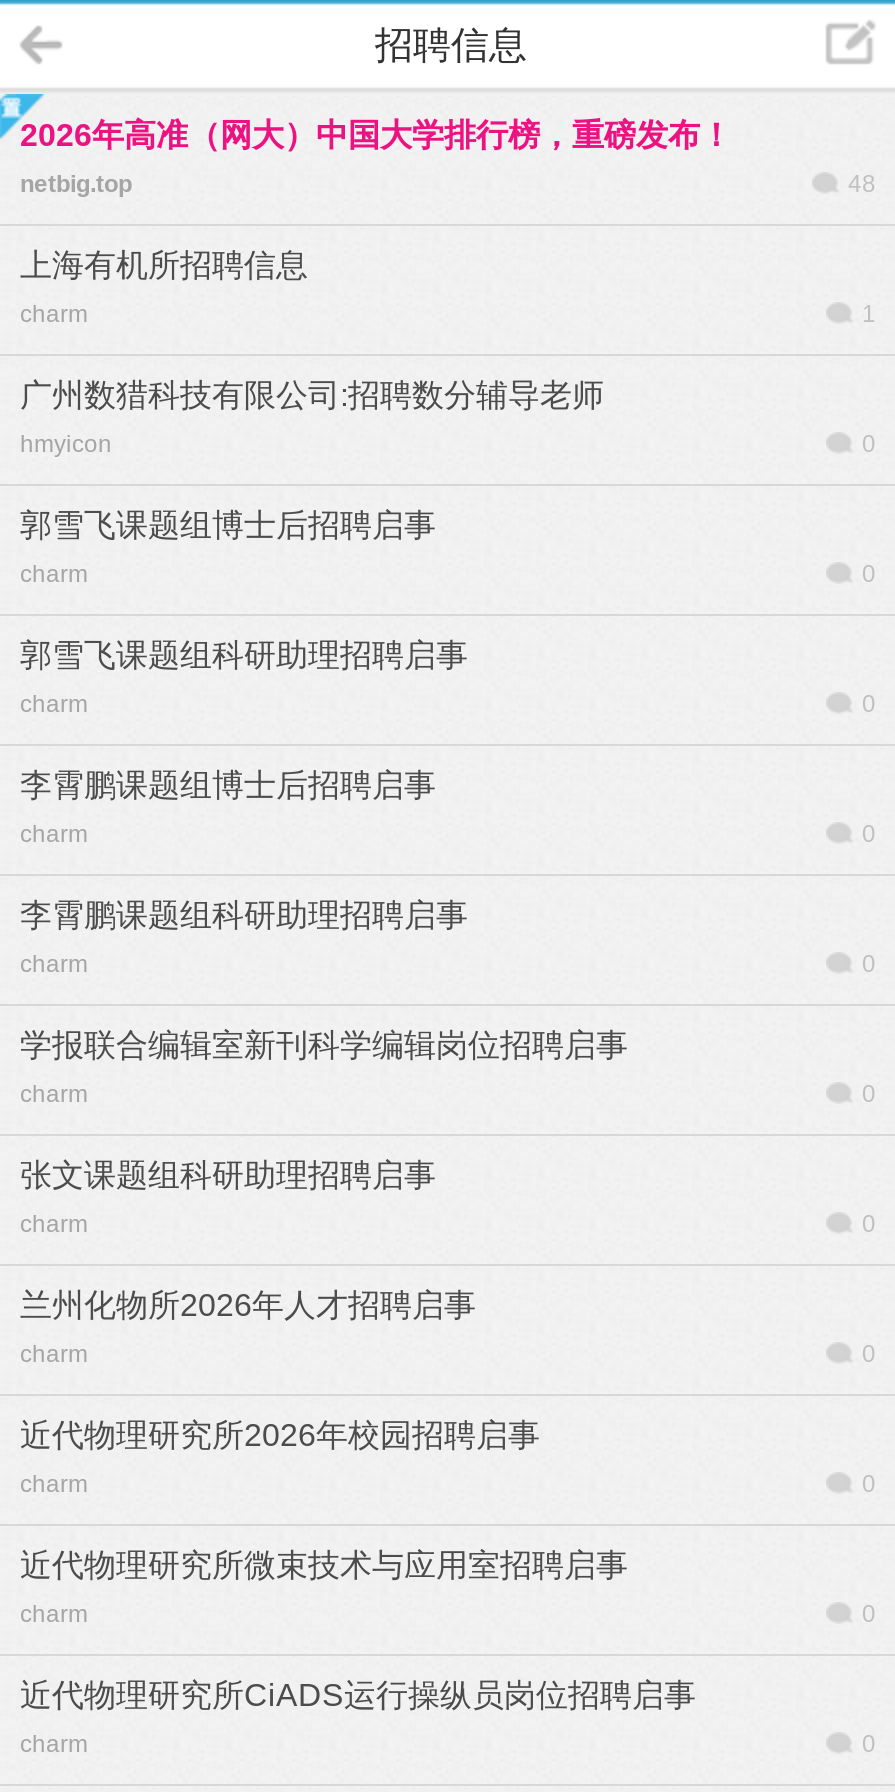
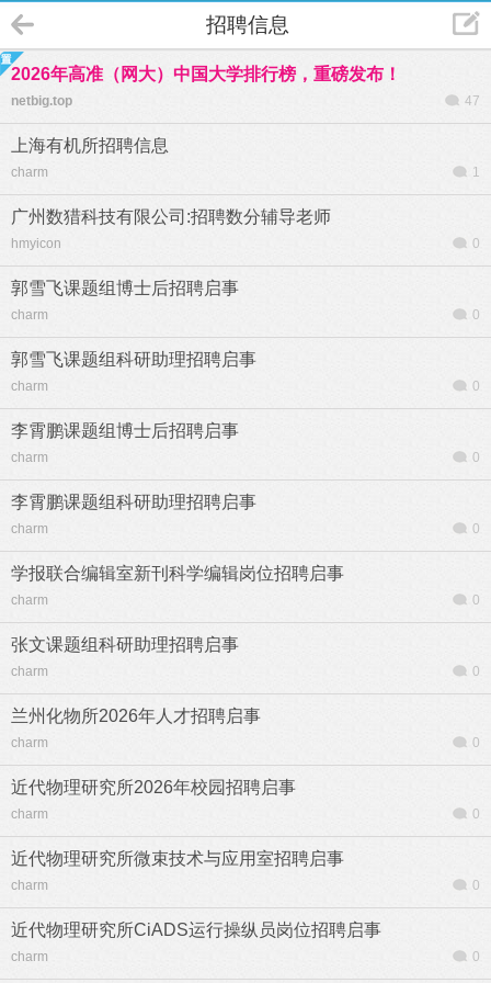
- 48
+ 47
